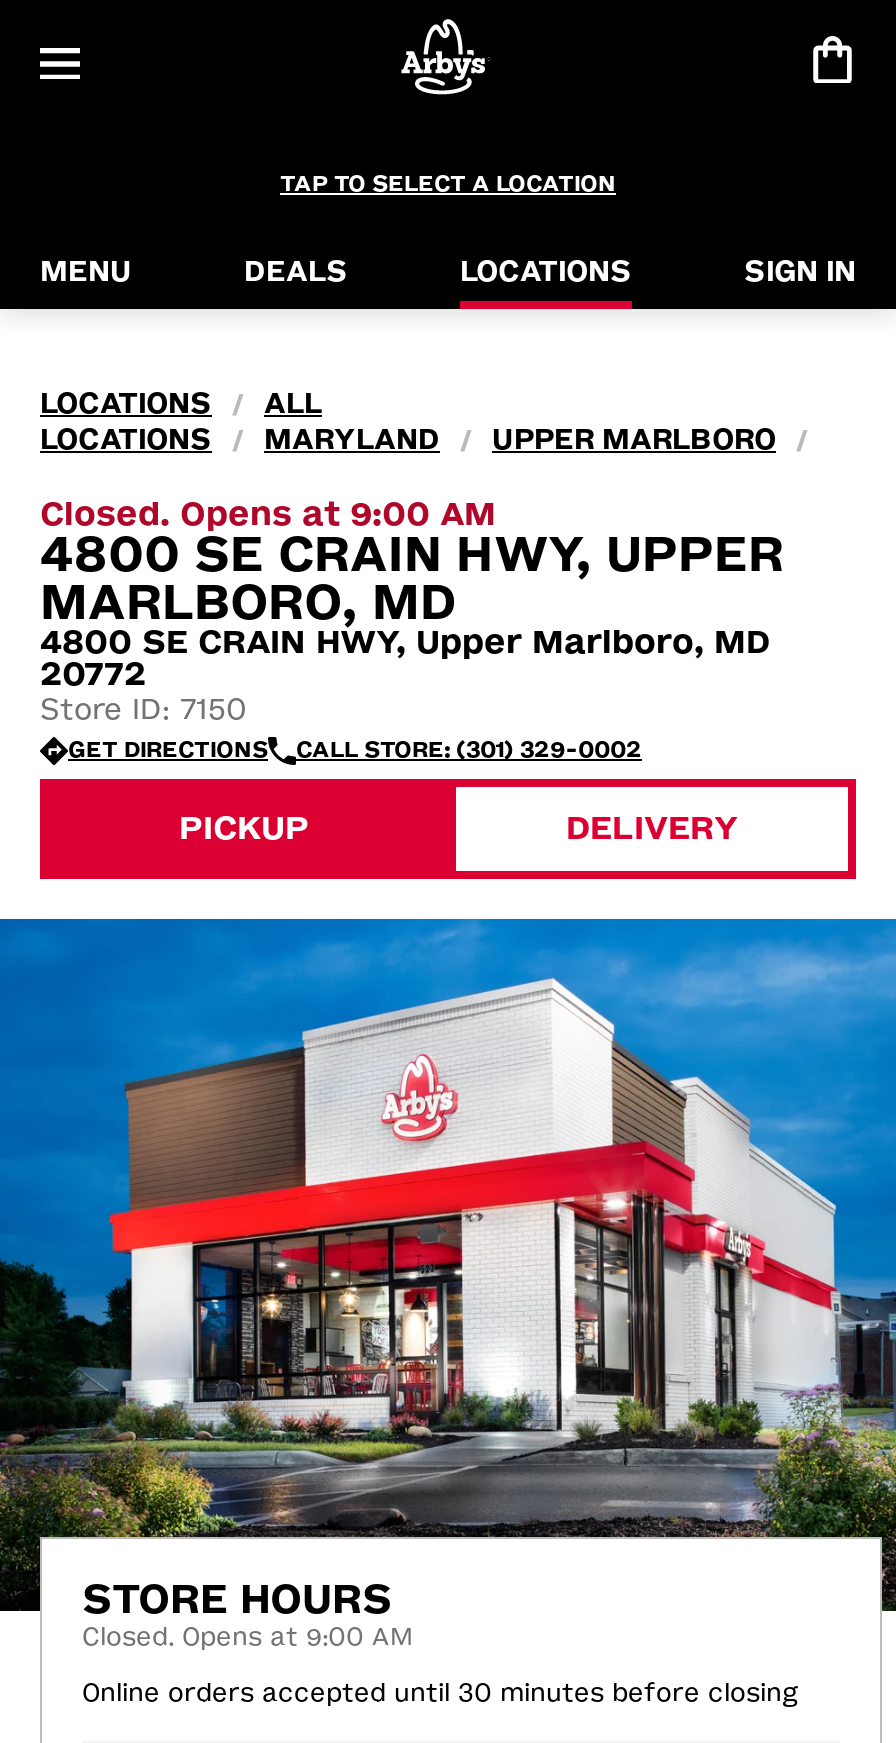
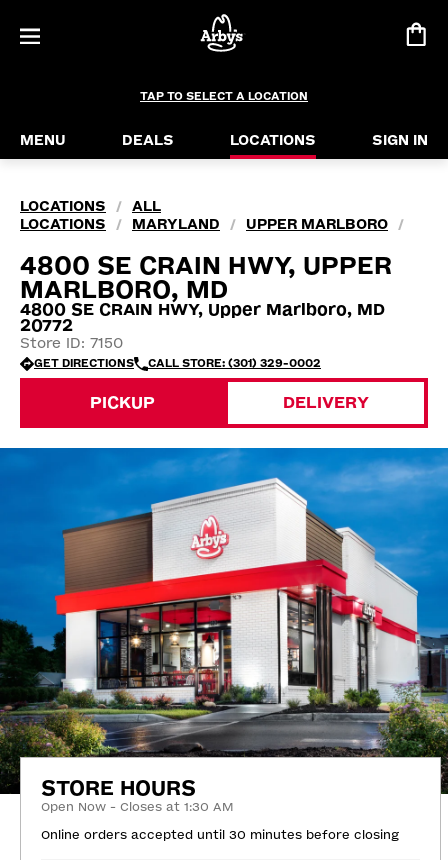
- Closed. Opens at 9:00 AM

- Closed. Opens at 9:00 AM
+ Open Now - Closes at 1:30 AM
